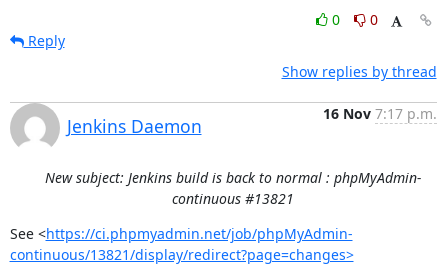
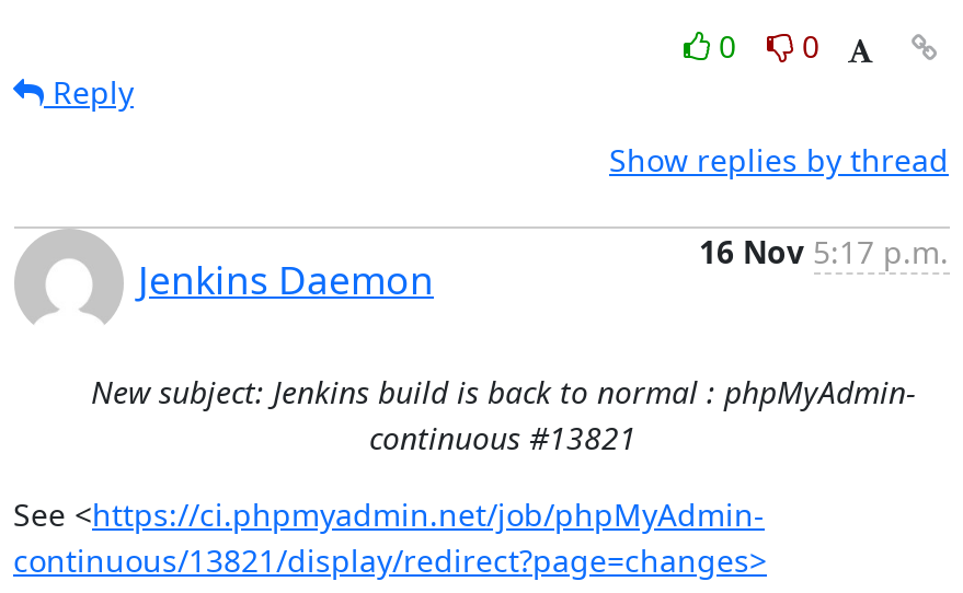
- 16 Nov 7:17 p.m.
+ 16 Nov 5:17 p.m.
